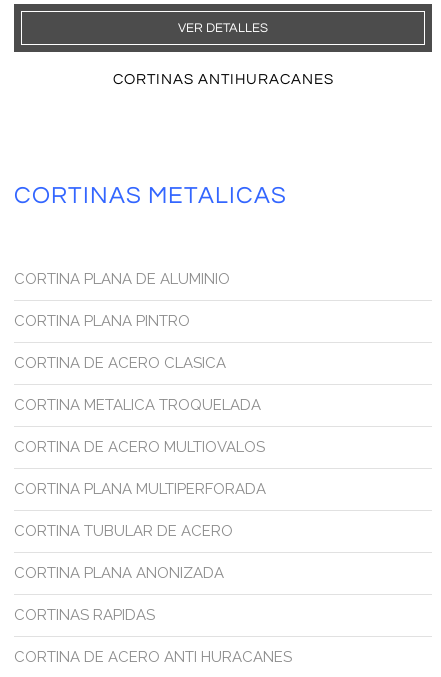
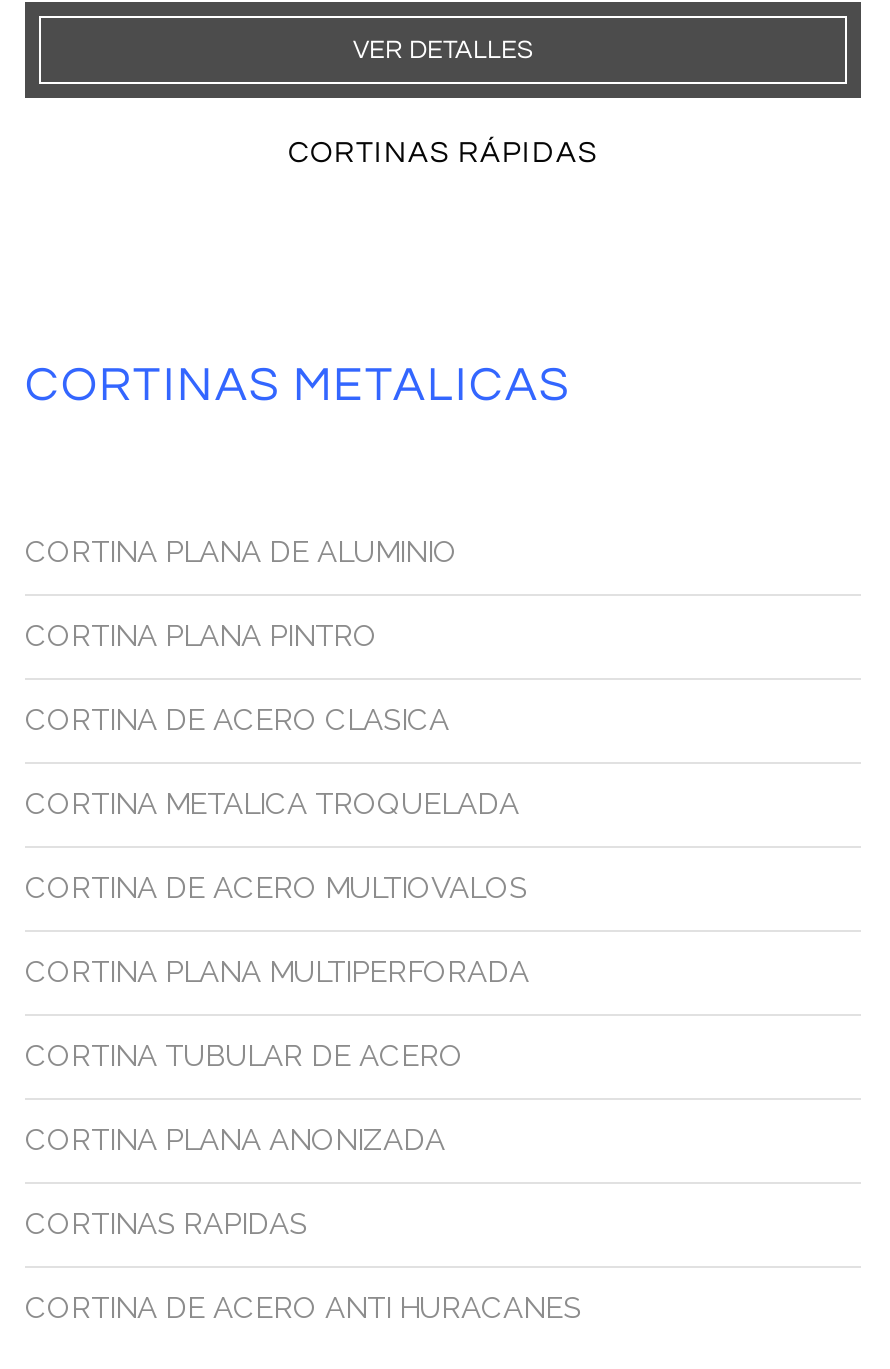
- CORTINAS ANTIHURACANES
+ CORTINAS RÁPIDAS
